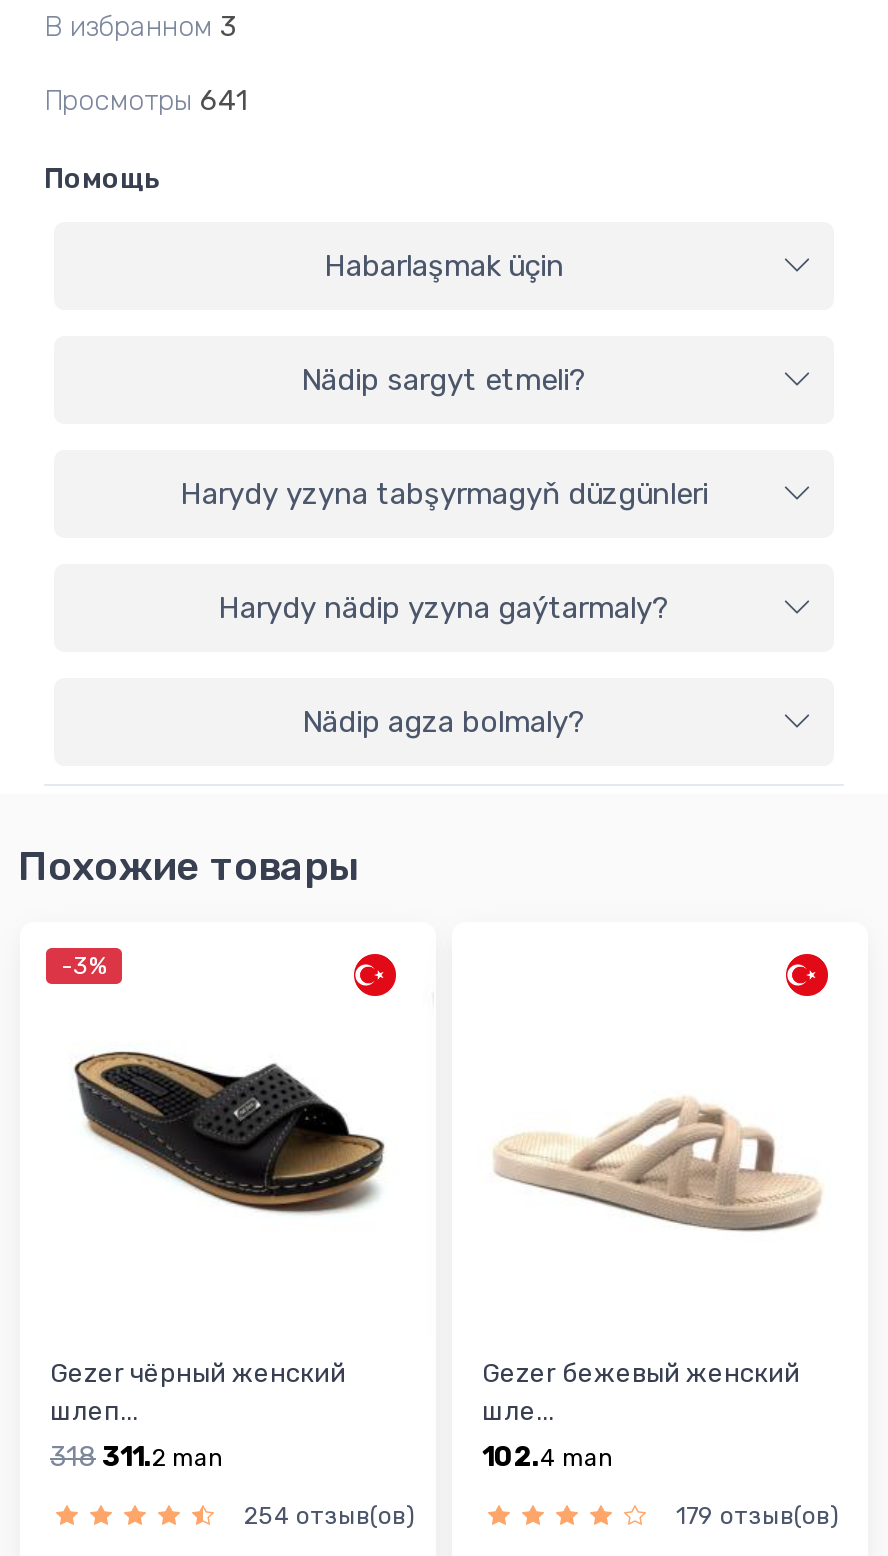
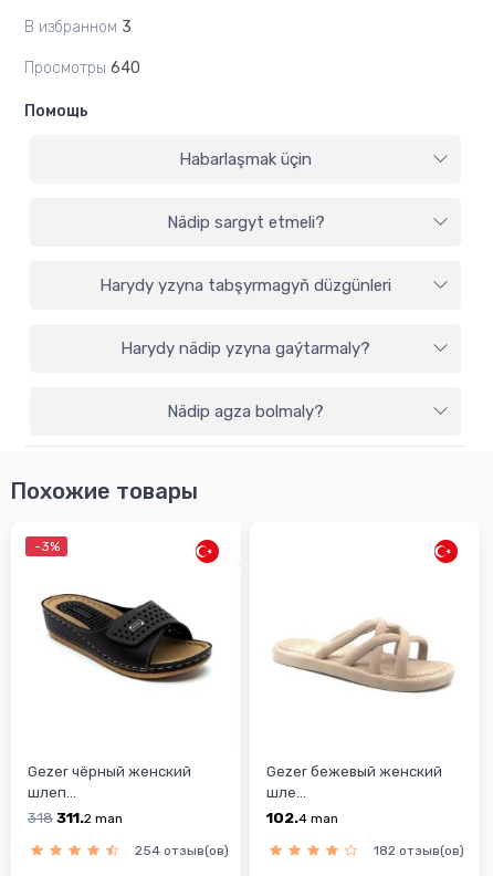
- Просмотры 641
+ Просмотры 640

- 179 отзыв(ов)
+ 182 отзыв(ов)
